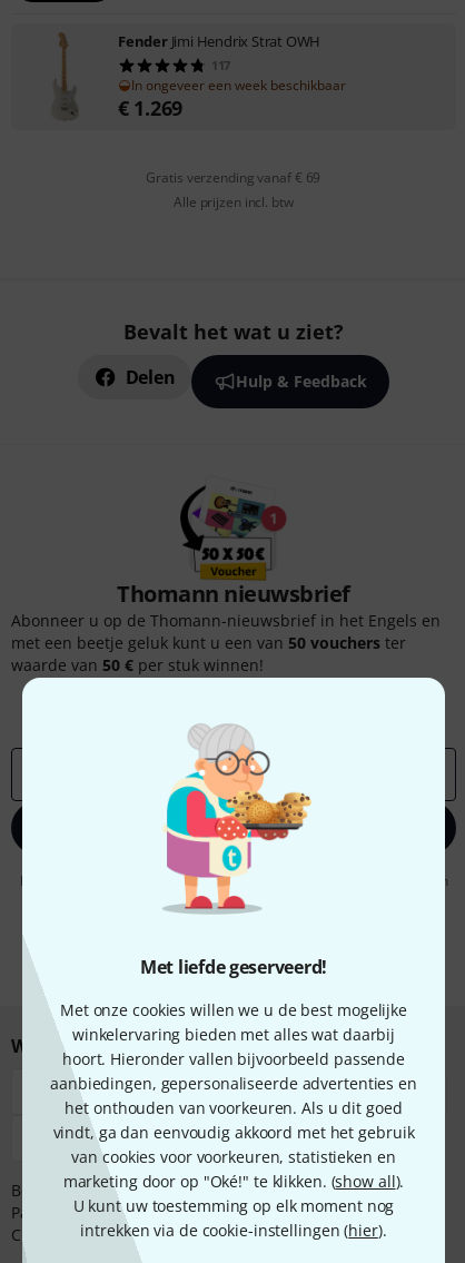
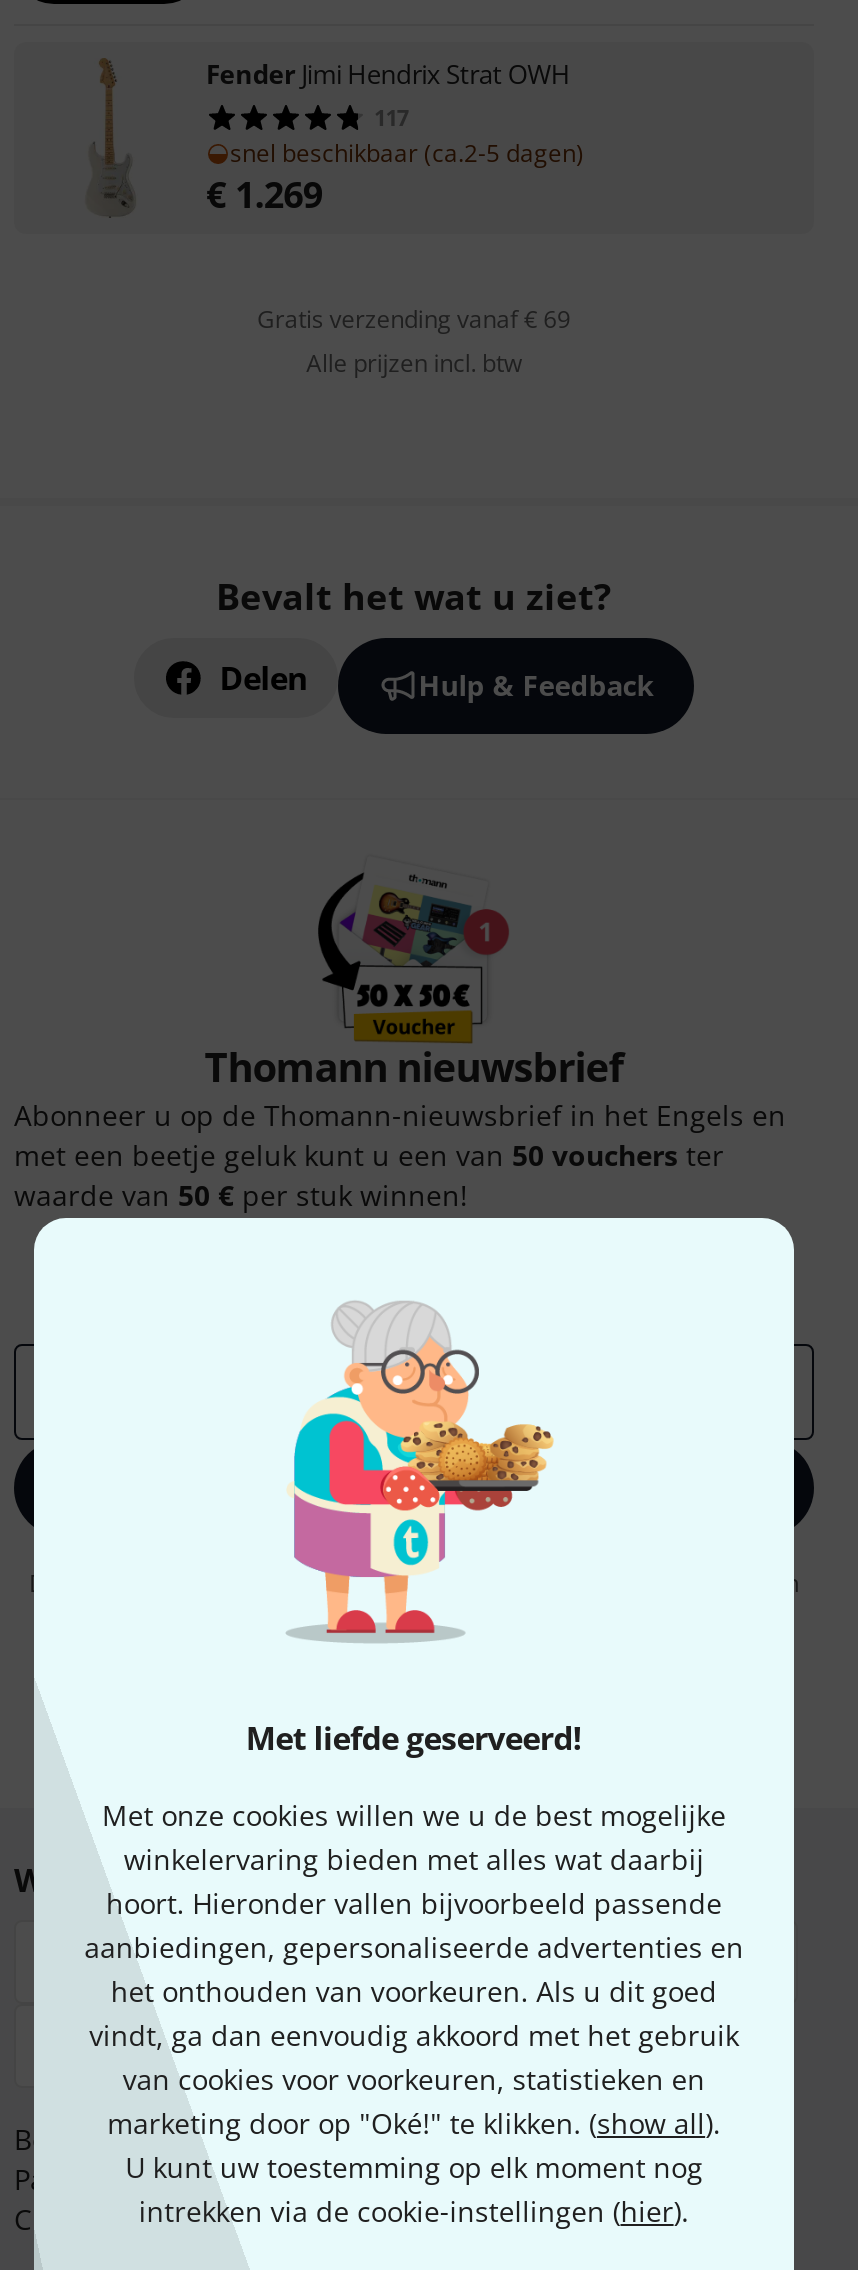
- In ongeveer een week beschikbaar
+ snel beschikbaar (ca.2-5 dagen)
